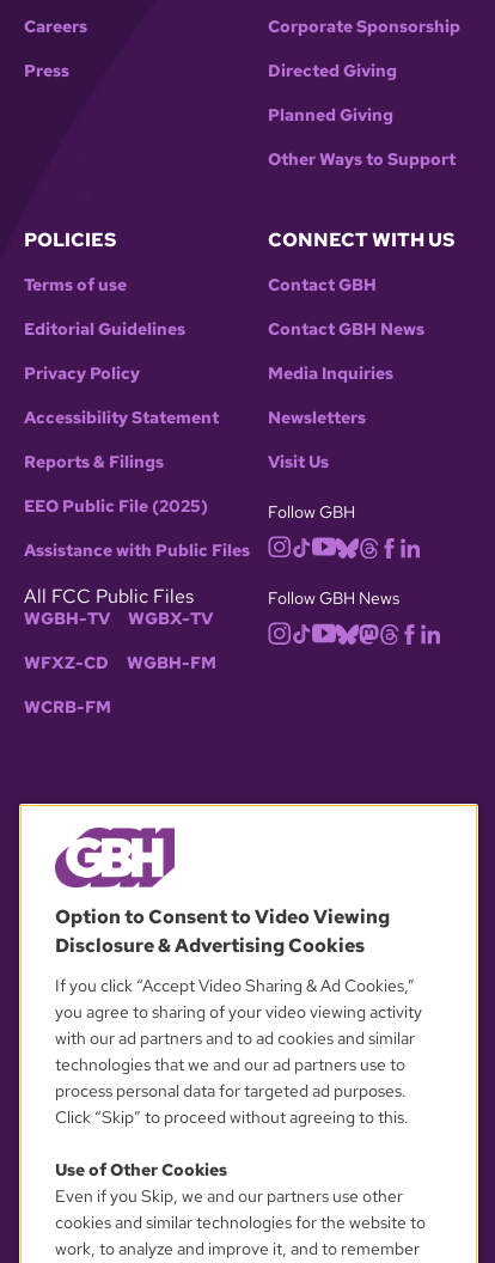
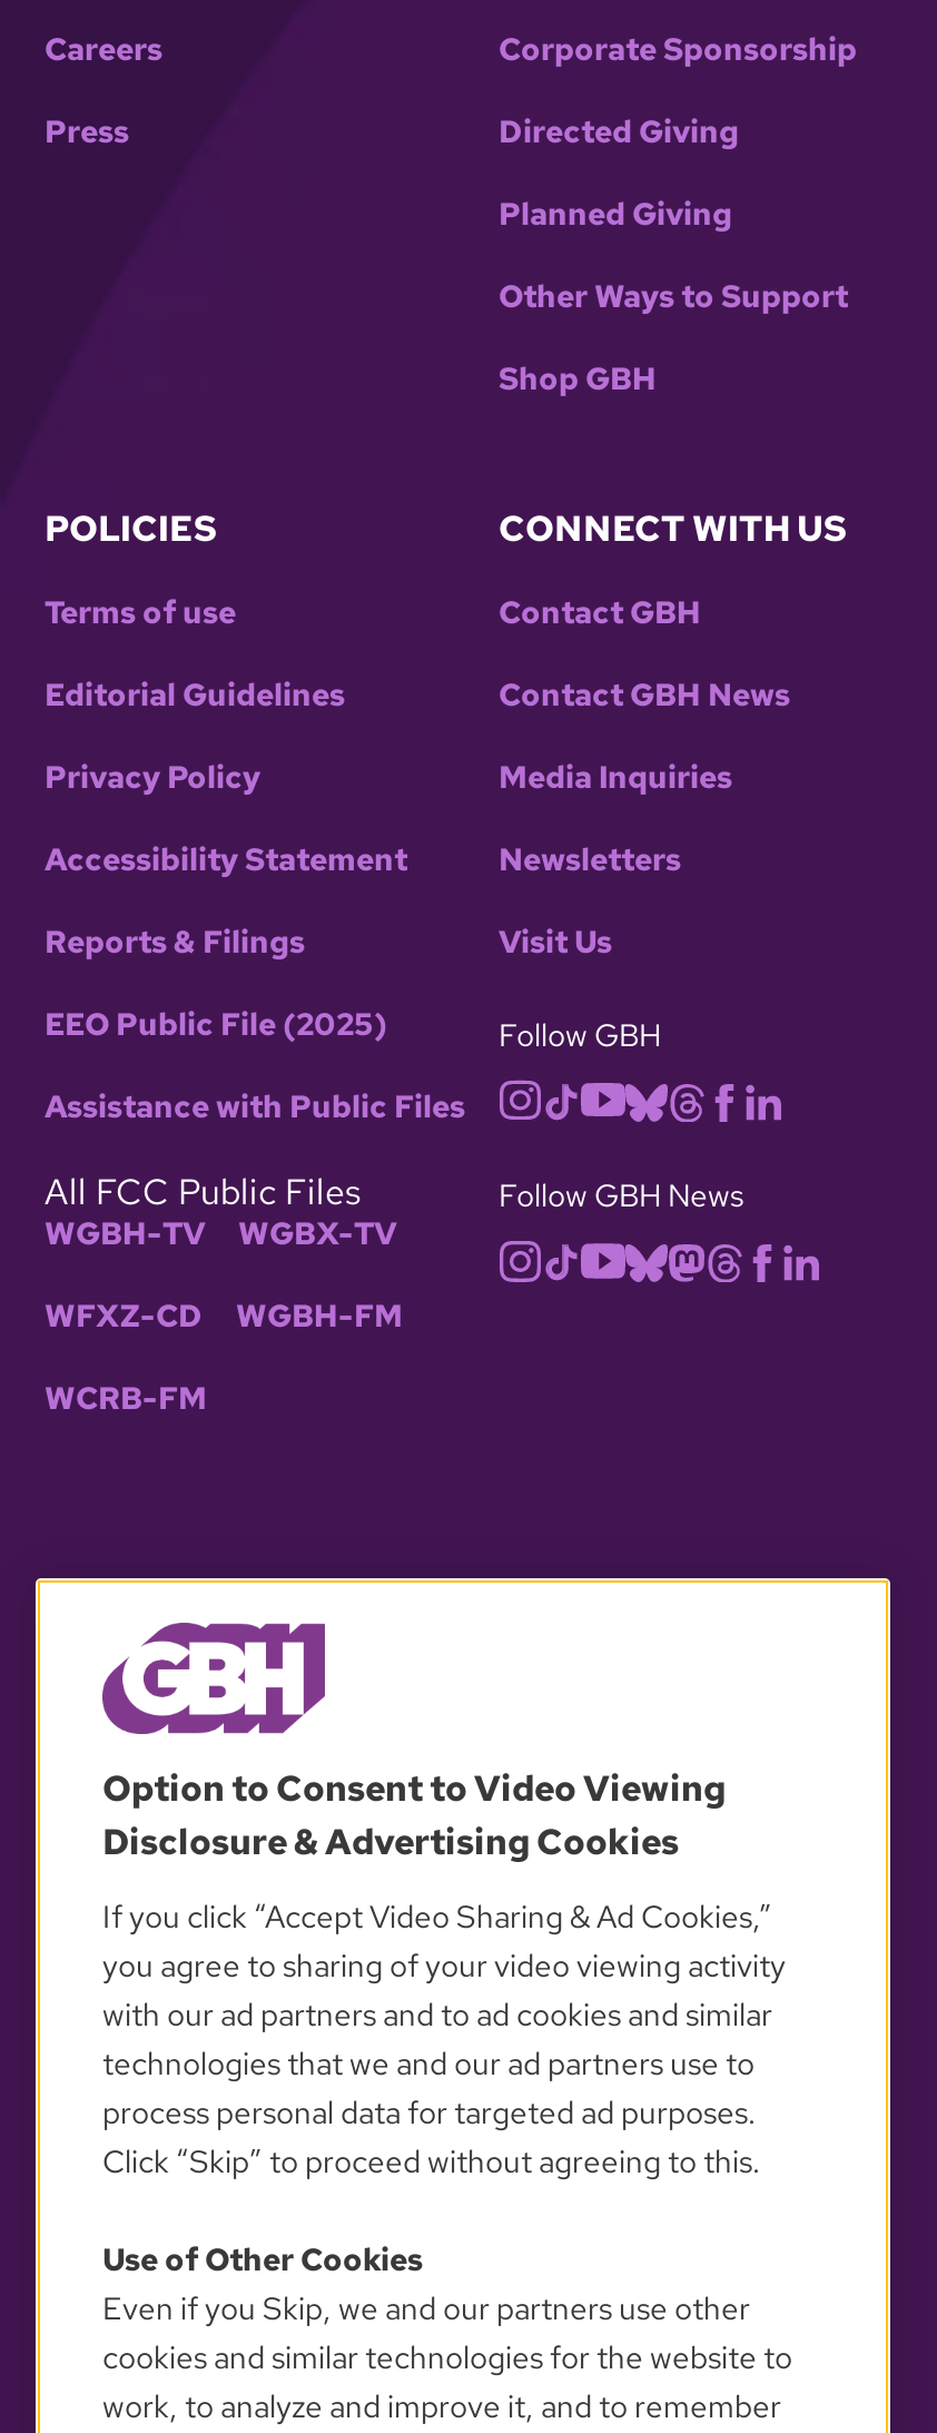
+ Shop GBH
